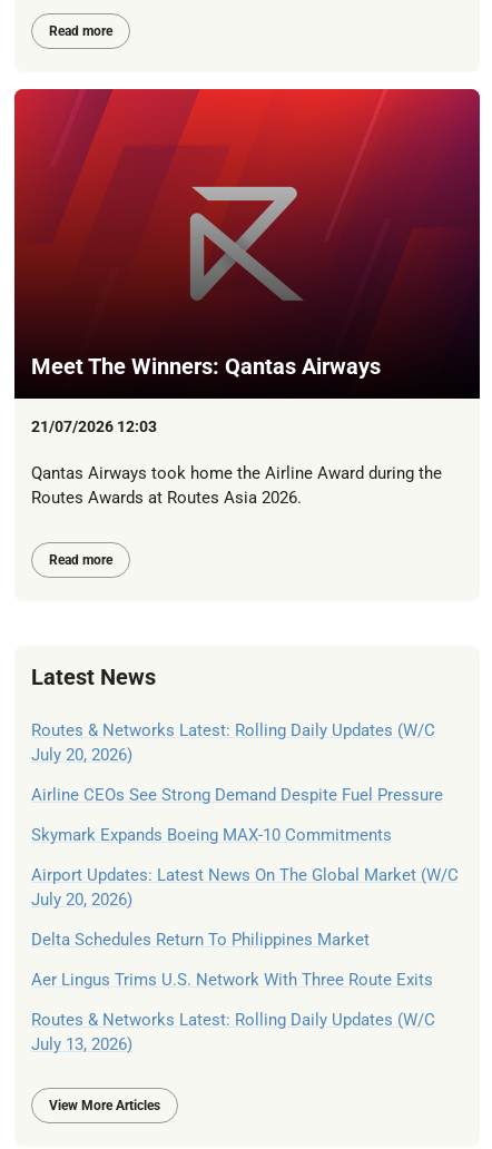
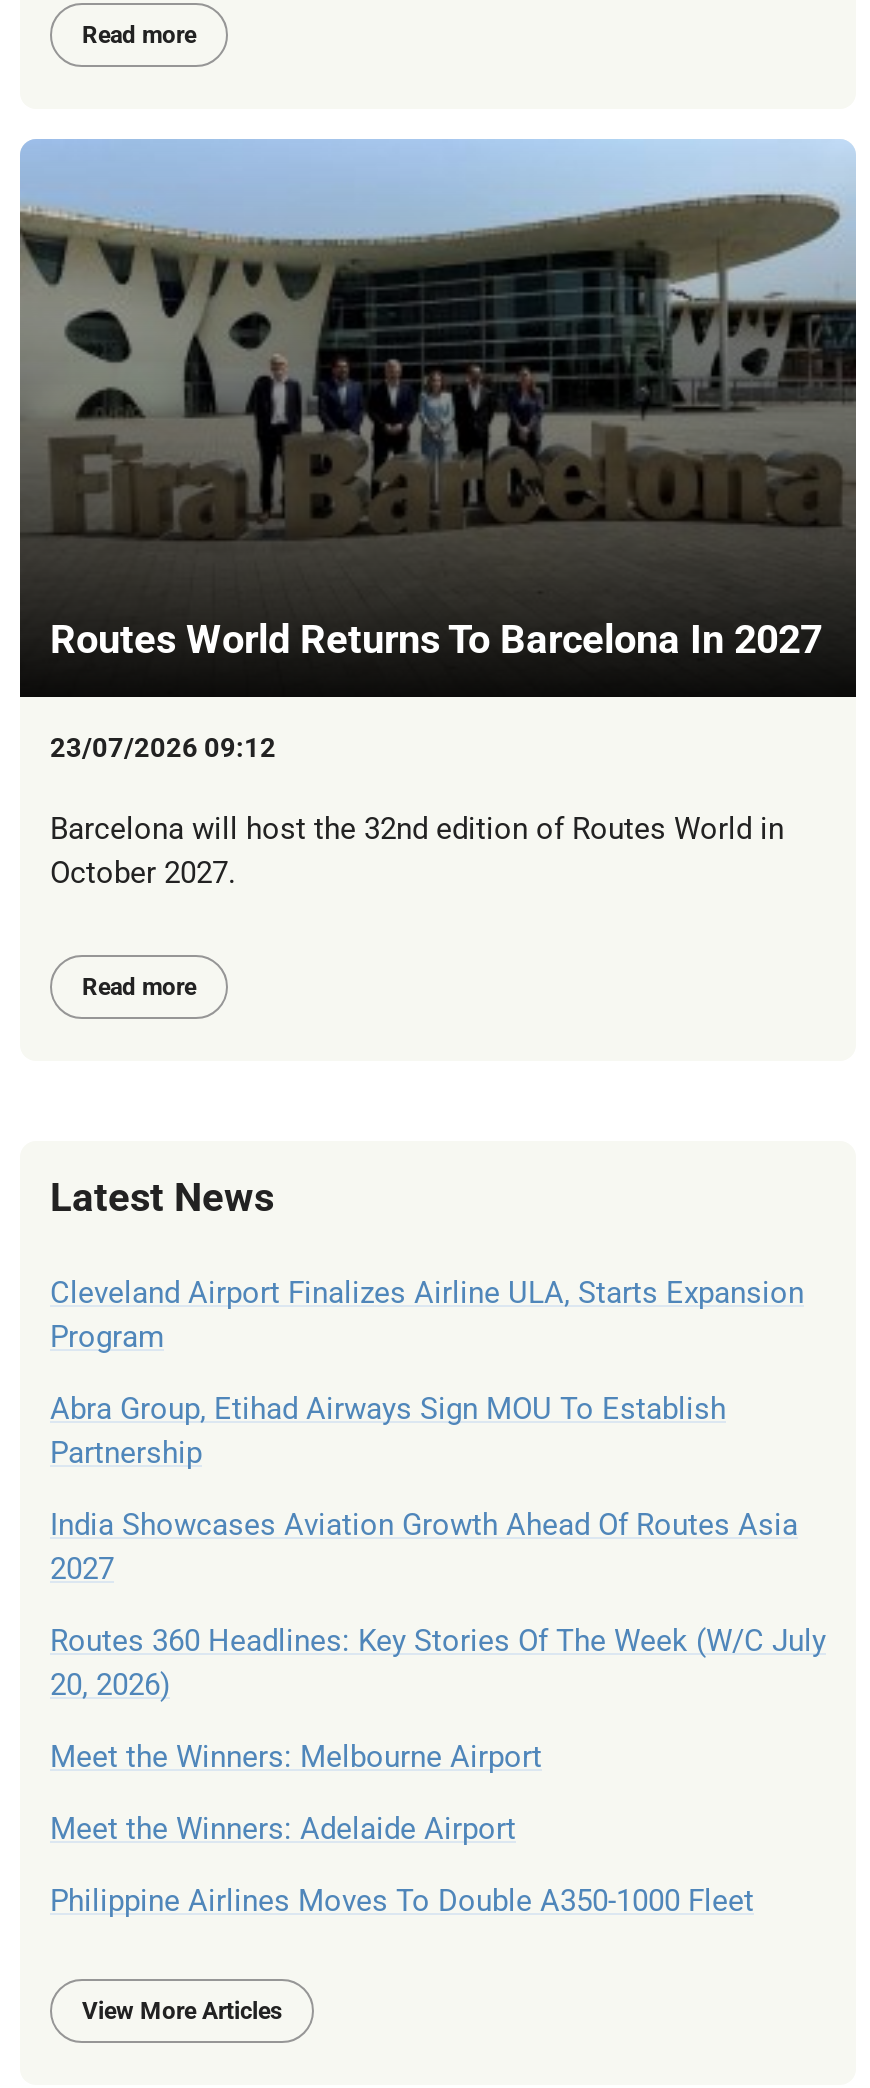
- [image]
- Meet The Winners: Qantas Airways
+ [image]
+ Routes World Returns To Barcelona In 2027

- 21/07/2026 12:03
+ 23/07/2026 09:12

- Qantas Airways took home the Airline Award during the
- Routes Awards at Routes Asia 2026.
+ Barcelona will host the 32nd edition of Routes World in
+ October 2027.

- Routes & Networks Latest: Rolling Daily Updates (W/C
- July 20, 2026)
+ Cleveland Airport Finalizes Airline ULA, Starts Expansion
+ Program

- Airline CEOs See Strong Demand Despite Fuel Pressure
+ Abra Group, Etihad Airways Sign MOU To Establish
+ Partnership

- Skymark Expands Boeing MAX-10 Commitments
+ India Showcases Aviation Growth Ahead Of Routes Asia
+ 2027

- Airport Updates: Latest News On The Global Market (W/C
- July 20, 2026)
+ Routes 360 Headlines: Key Stories Of The Week (W/C July
+ 20, 2026)

- Delta Schedules Return To Philippines Market
+ Meet the Winners: Melbourne Airport

- Aer Lingus Trims U.S. Network With Three Route Exits
+ Meet the Winners: Adelaide Airport

- Routes & Networks Latest: Rolling Daily Updates (W/C
- July 13, 2026)
+ Philippine Airlines Moves To Double A350-1000 Fleet
